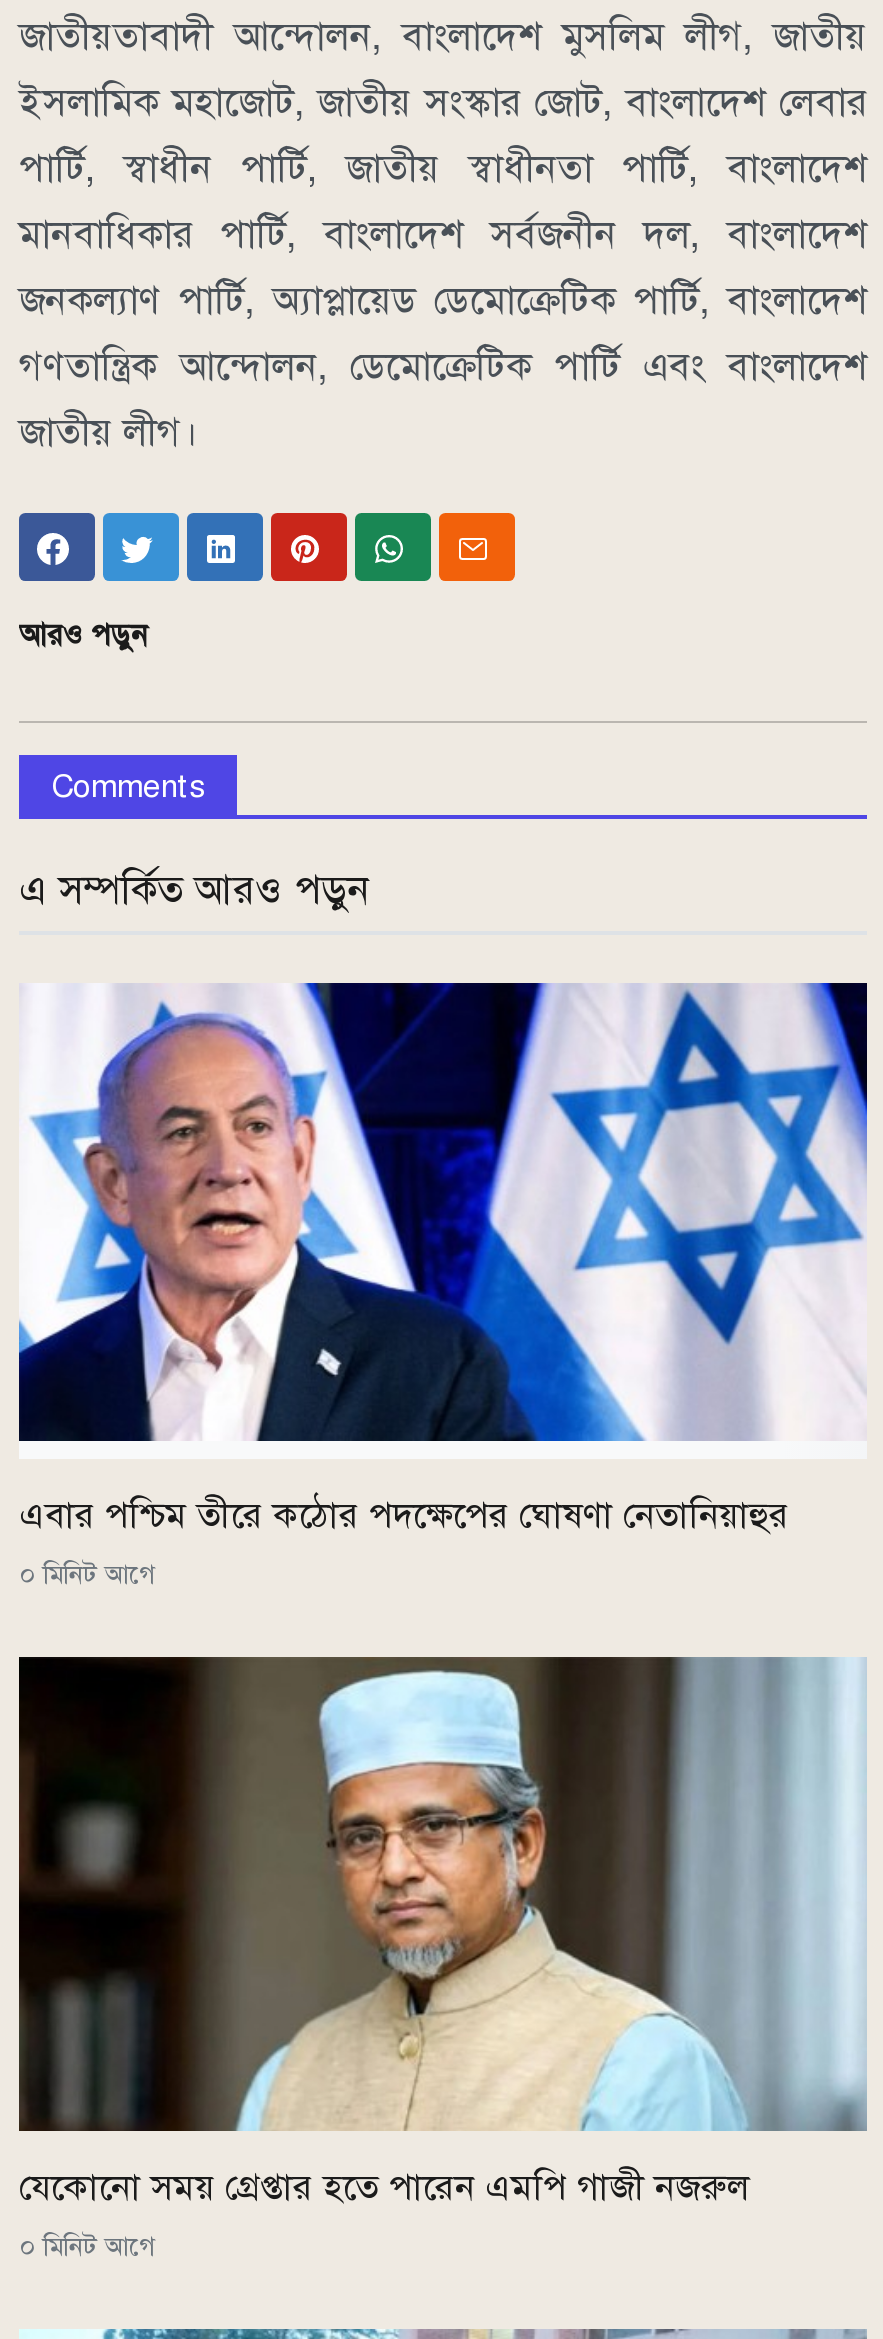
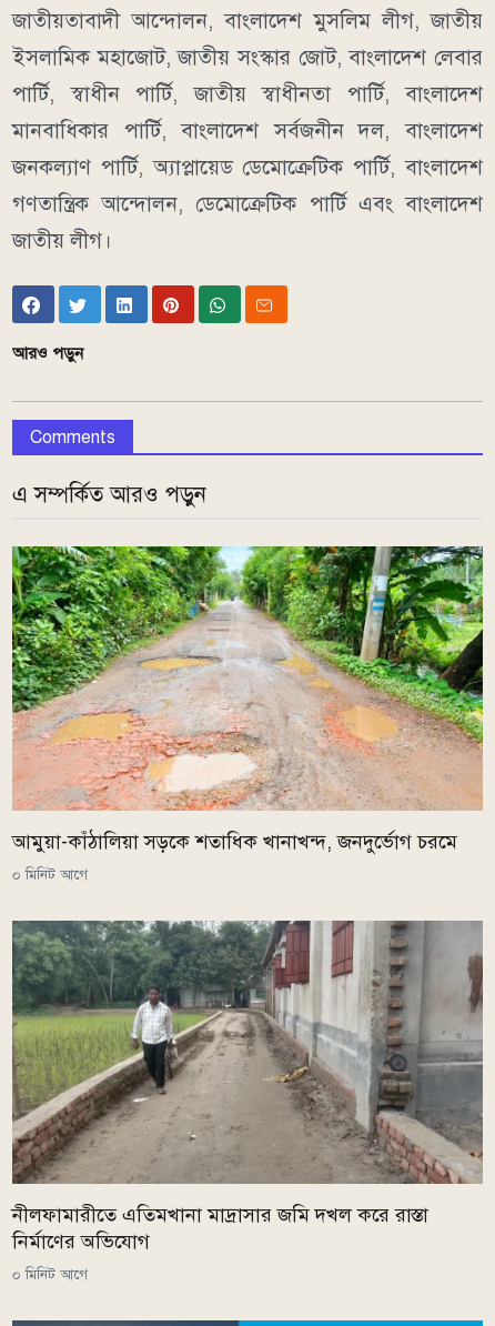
- [image]
- এবার পশ্চিম তীরে কঠোর পদক্ষেপের ঘোষণা নেতানিয়াহুর
+ [image]
+ আমুয়া-কাঁঠালিয়া সড়কে শতাধিক খানাখন্দ, জনদুর্ভোগ চরমে

- [image]
- যেকোনো সময় গ্রেপ্তার হতে পারেন এমপি গাজী নজরুল
+ [image]
+ নীলফামারীতে এতিমখানা মাদ্রাসার জমি দখল করে রাস্তা
+ নির্মাণের অভিযোগ
